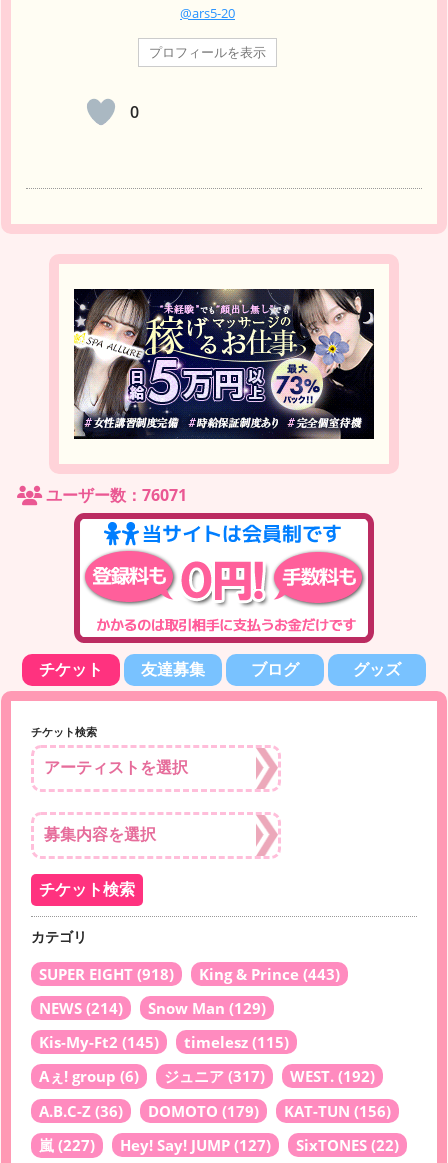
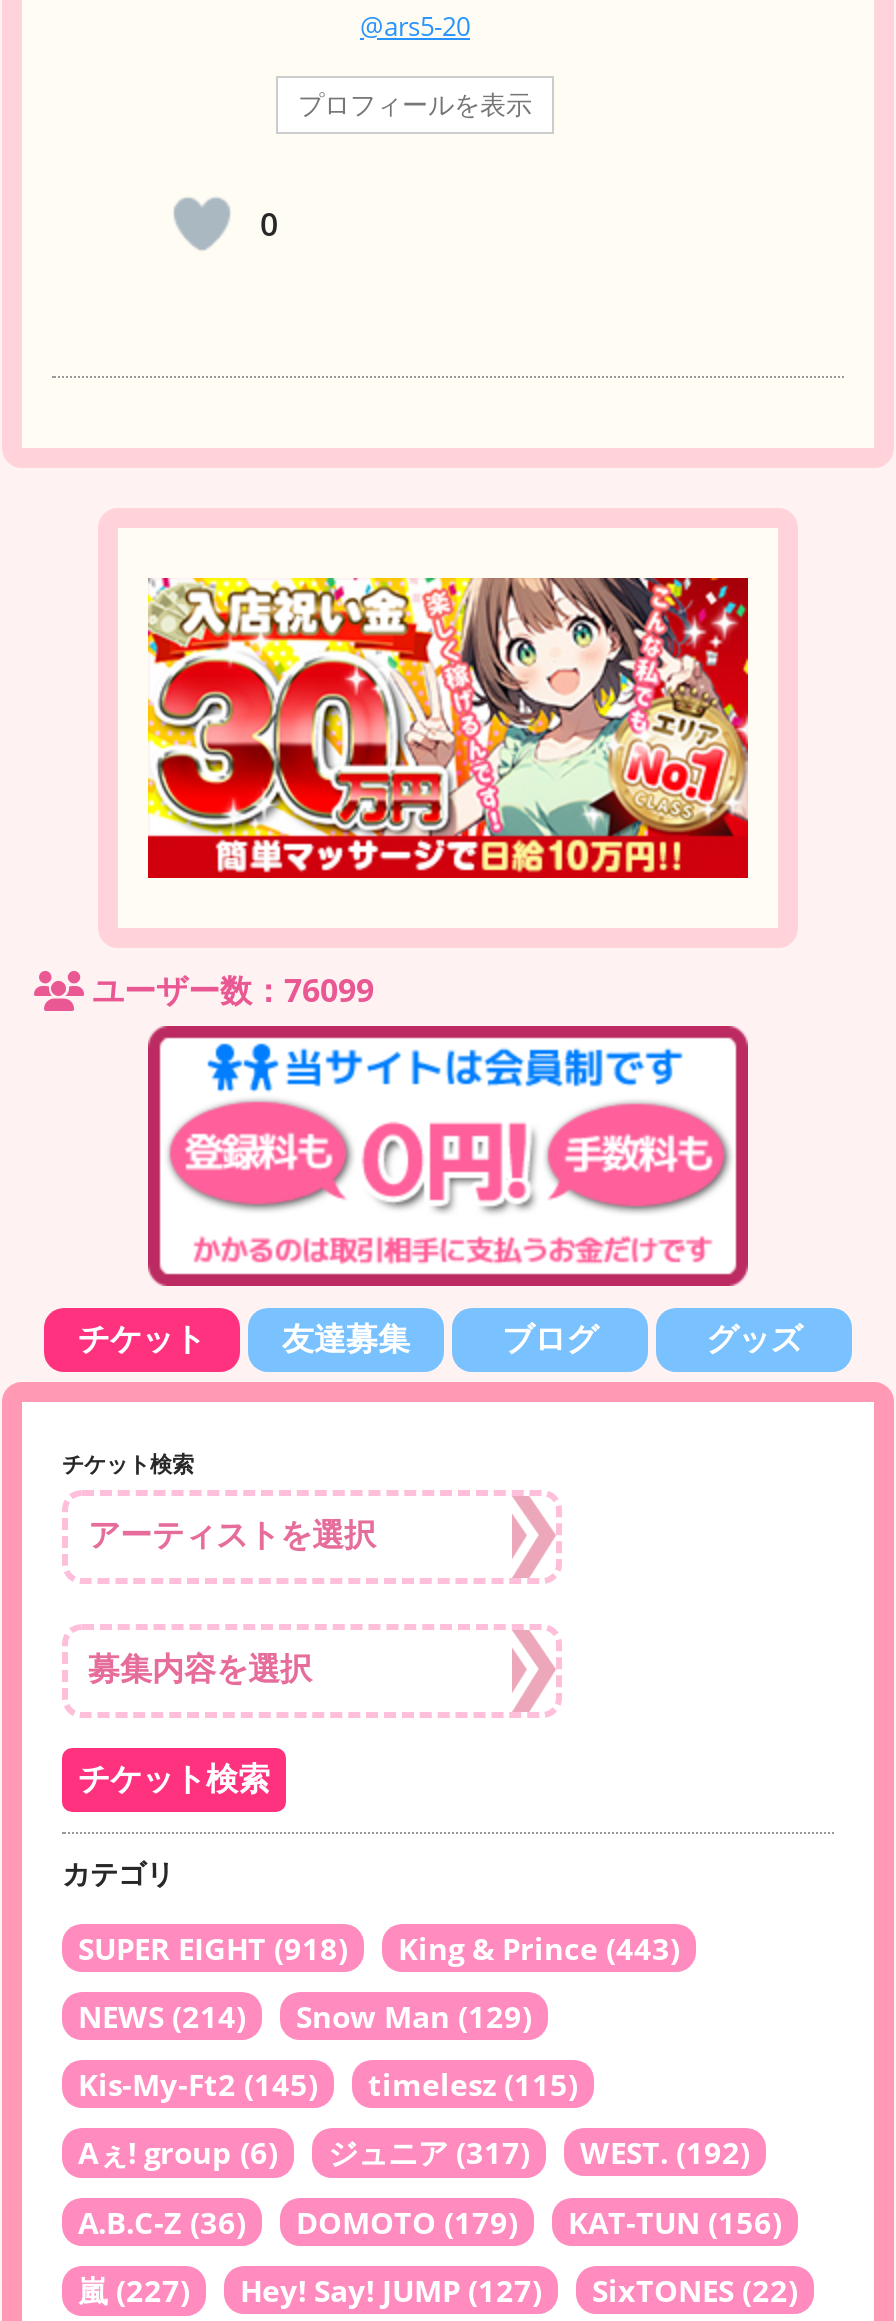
- [image]
+ [image]

- ユーザー数：76071
+ ユーザー数：76099
